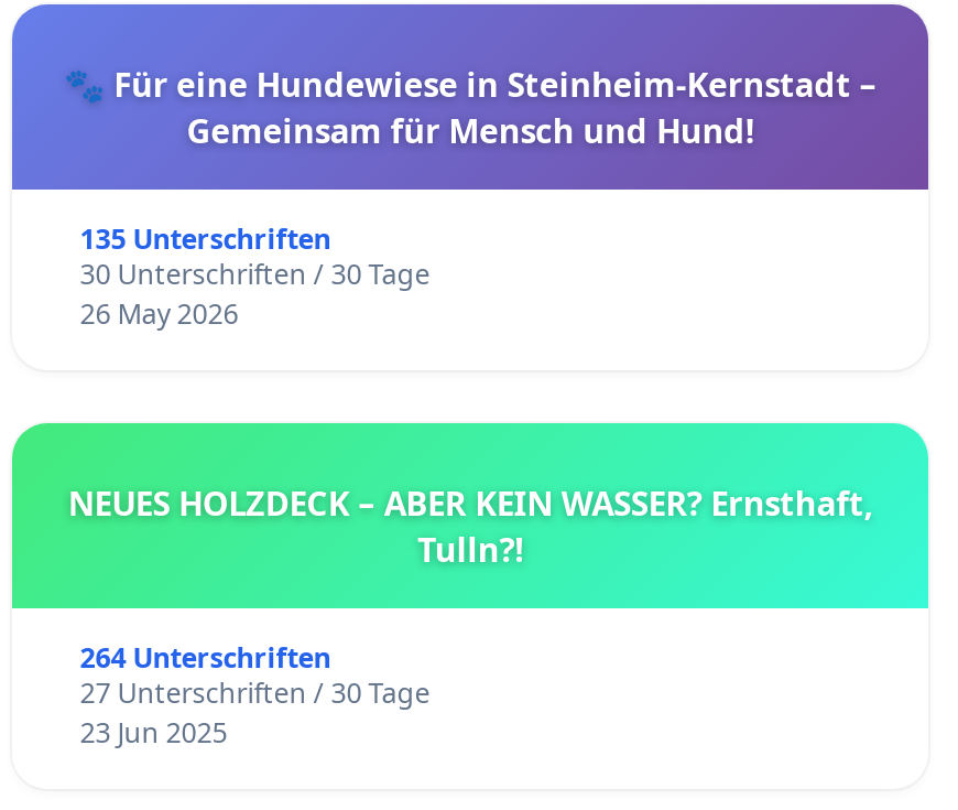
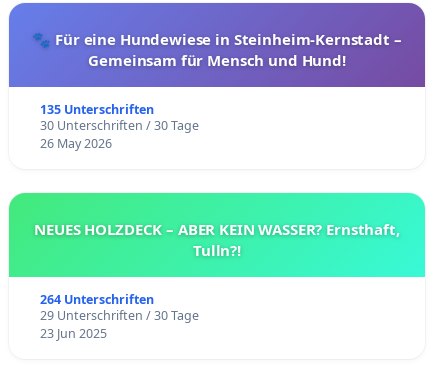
- 27 Unterschriften / 30 Tage
+ 29 Unterschriften / 30 Tage
